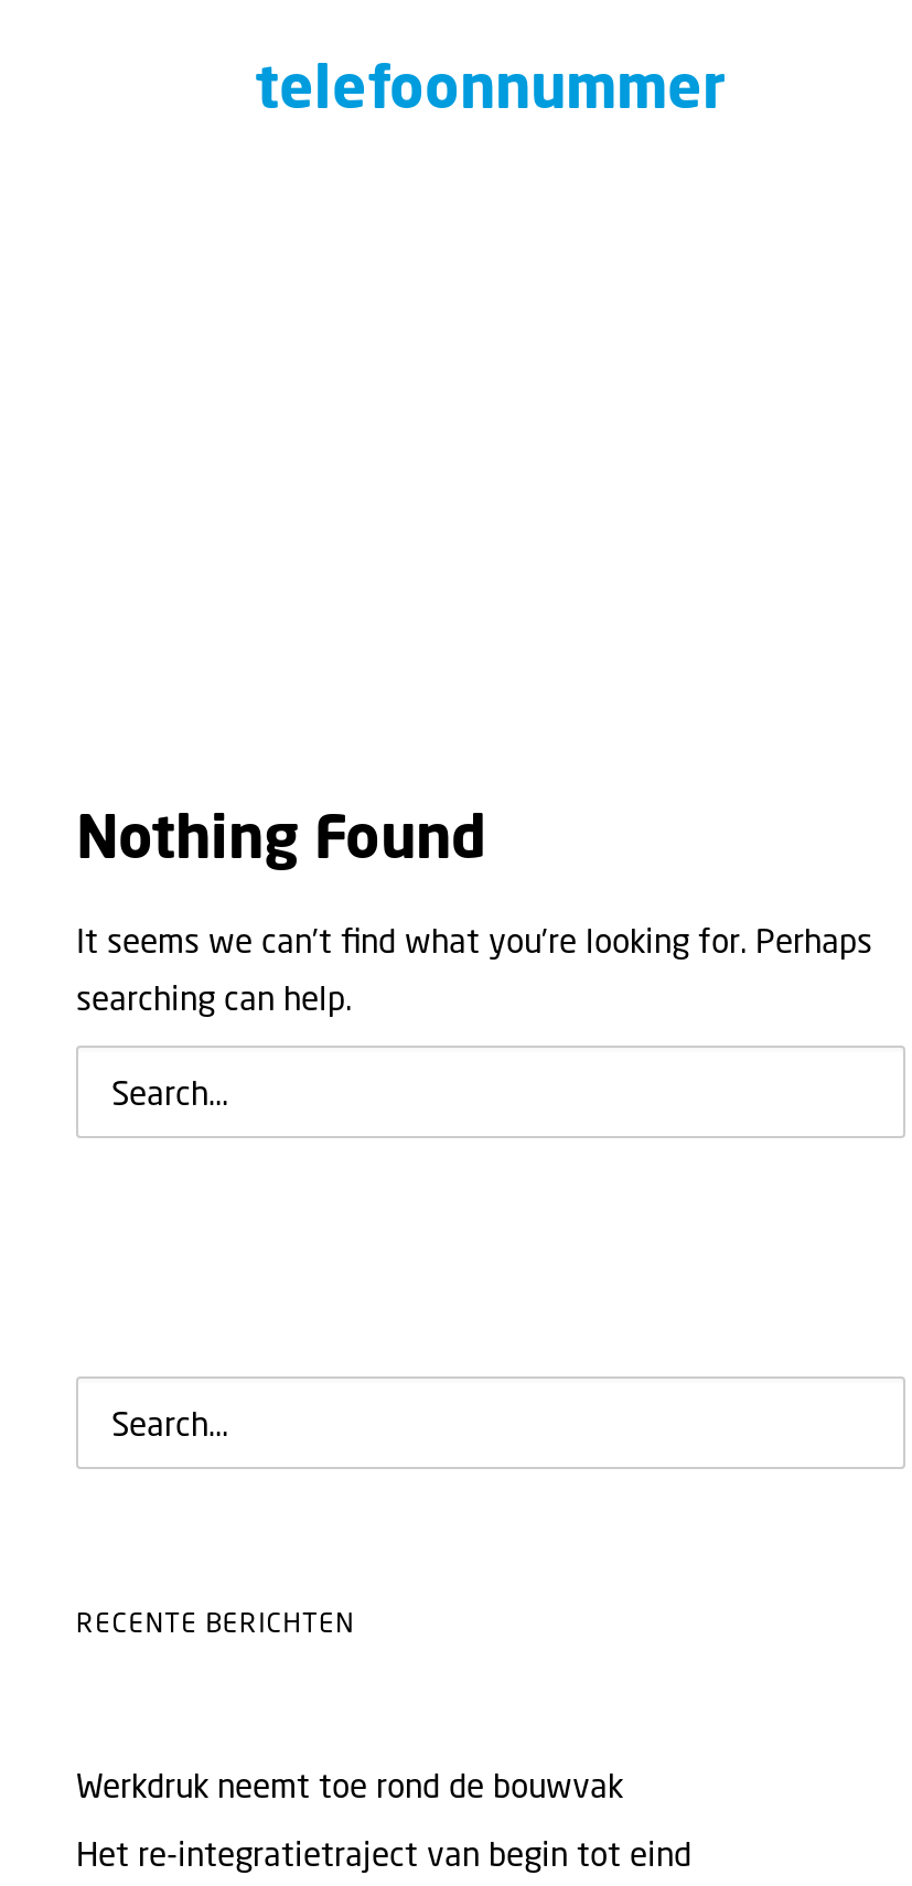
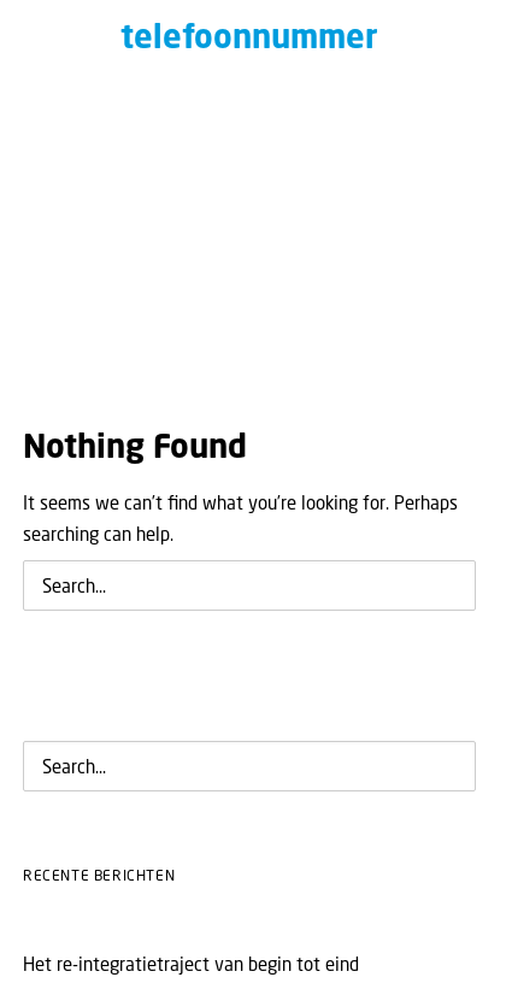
- Werkdruk neemt toe rond de bouwvak
